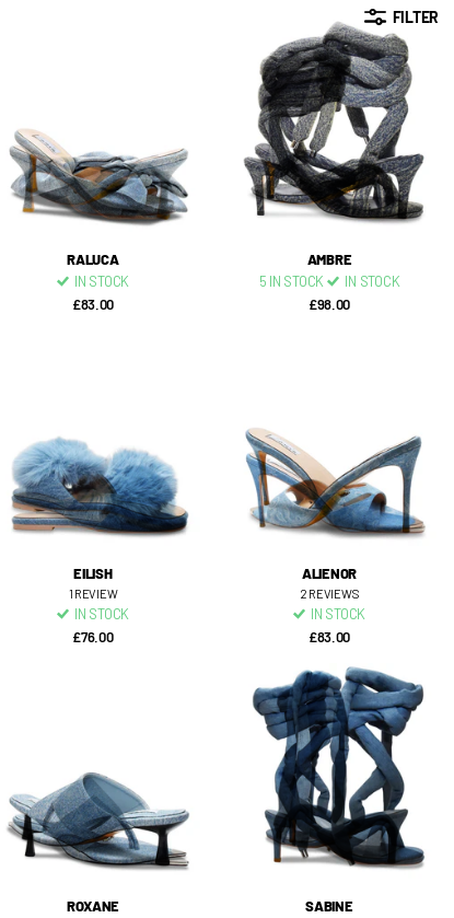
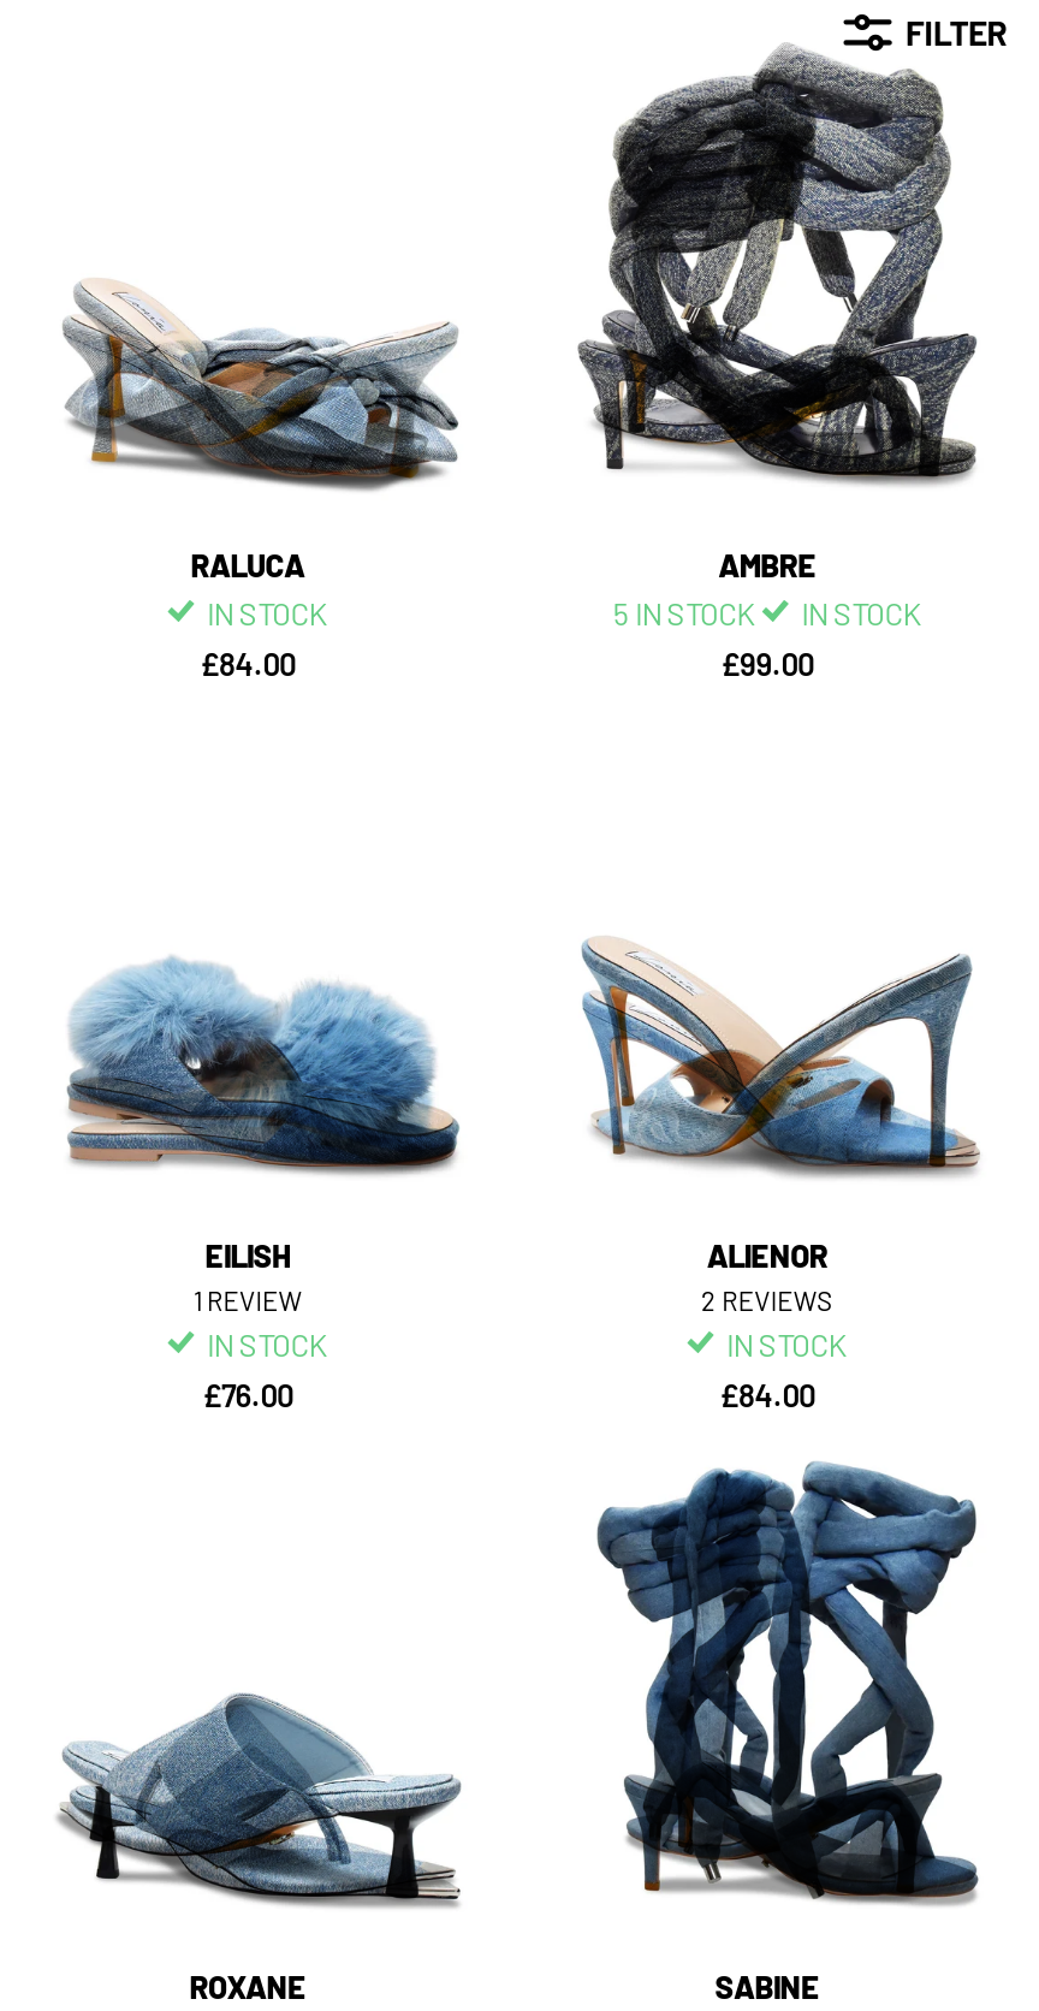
- £83.00
+ £84.00

- £98.00
+ £99.00

- £83.00
+ £84.00
